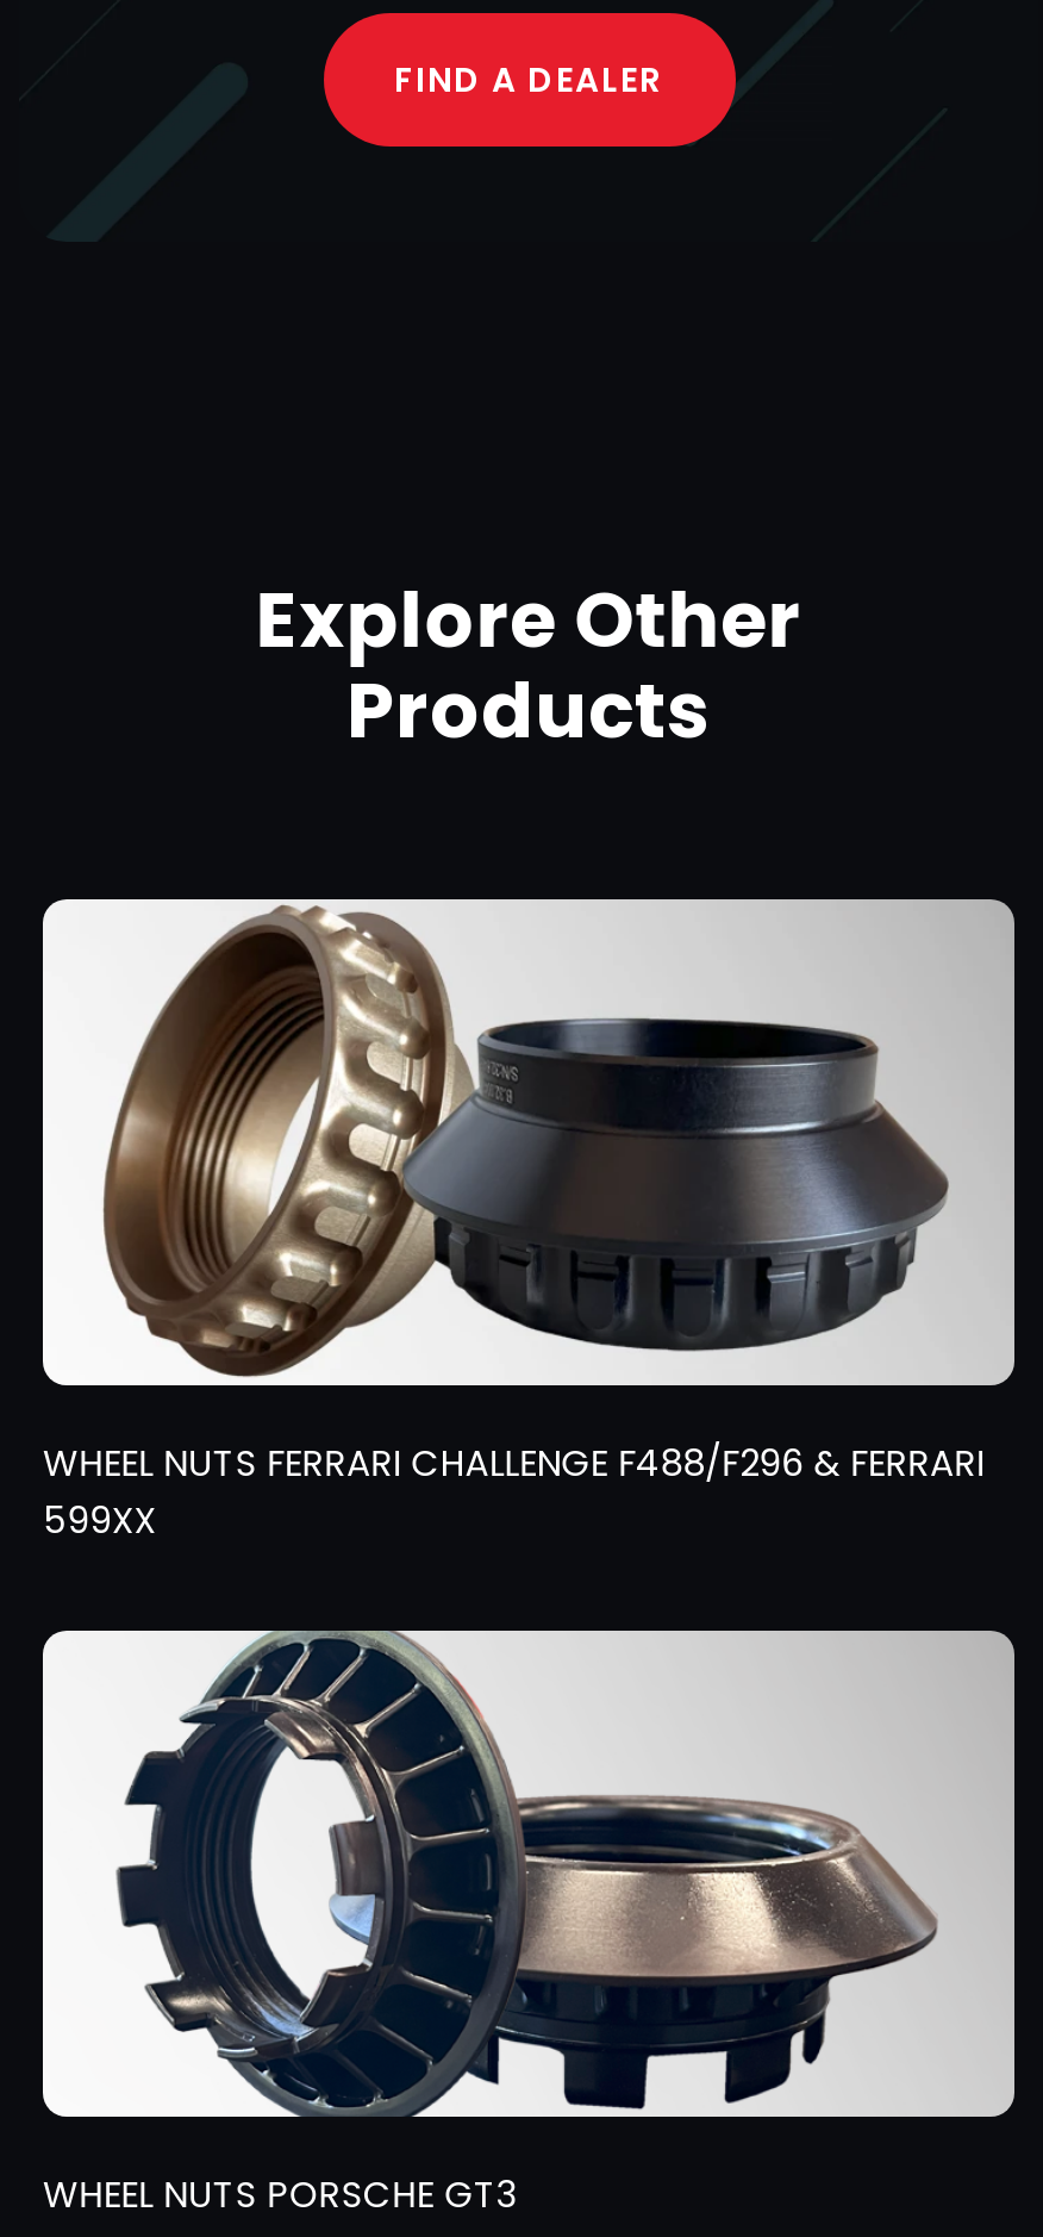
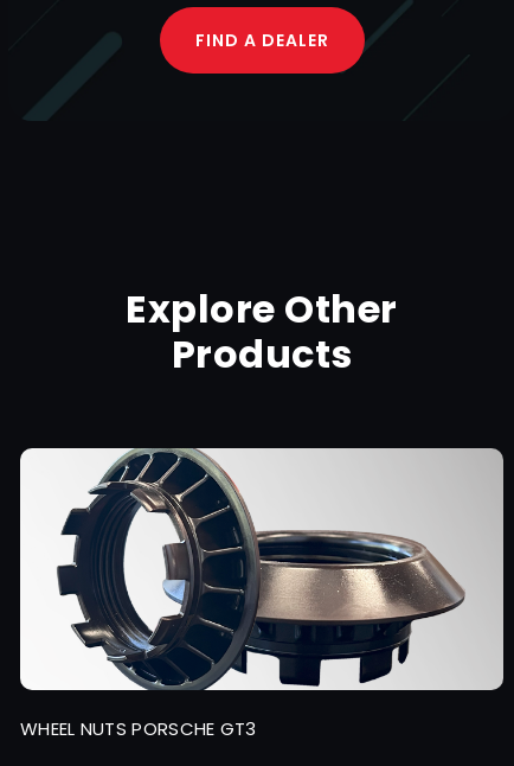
- [image]
- WHEEL NUTS FERRARI CHALLENGE F488/F296 & FERRARI
- 599XX
